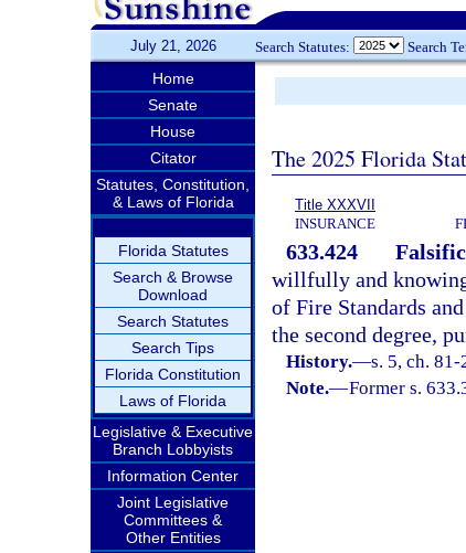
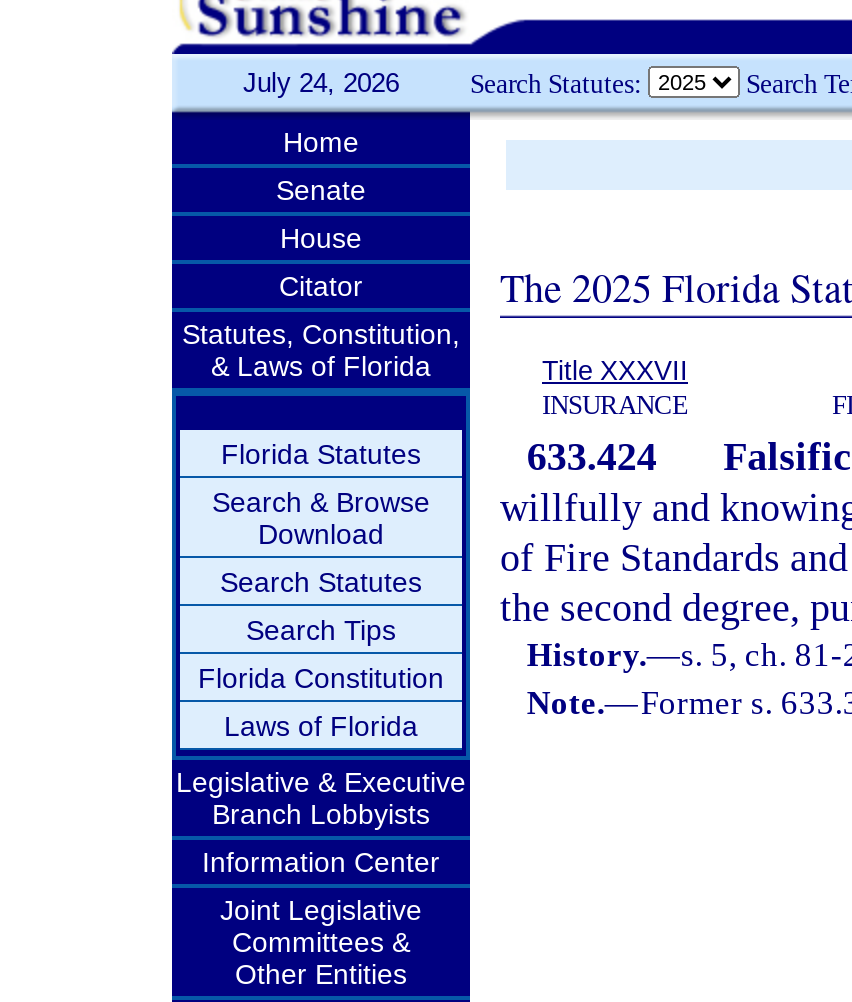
- July 21, 2026
+ July 24, 2026
